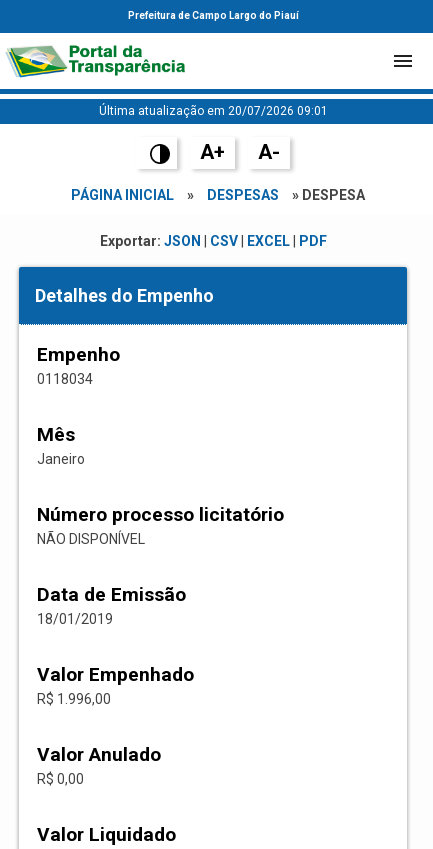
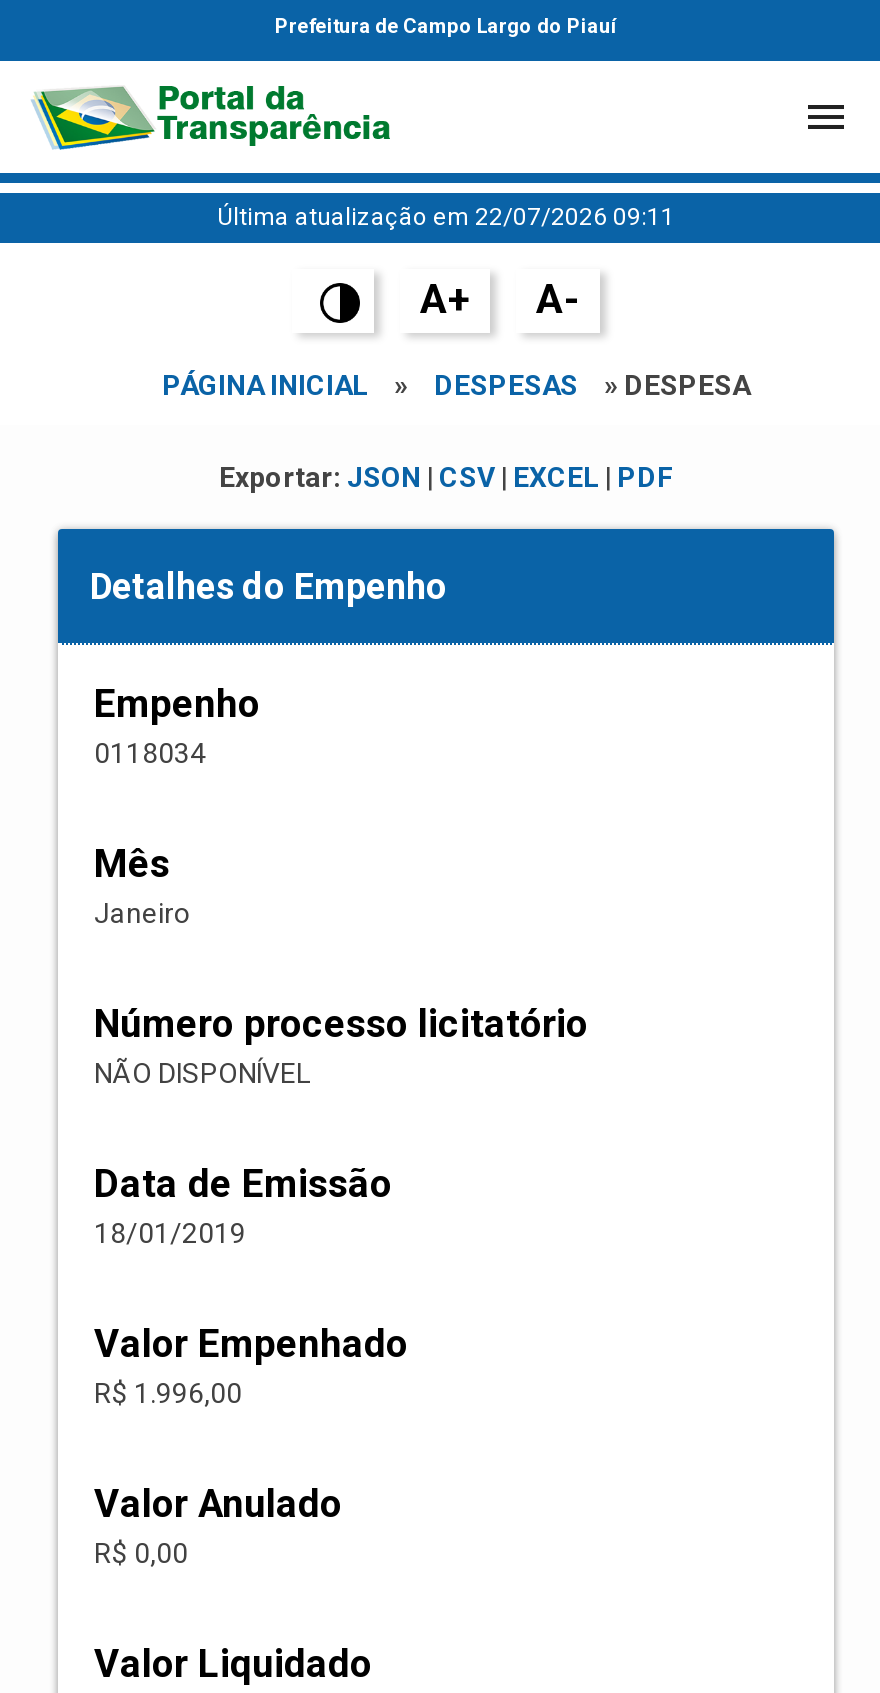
- Última atualização em 20/07/2026 09:01
+ Última atualização em 22/07/2026 09:11
